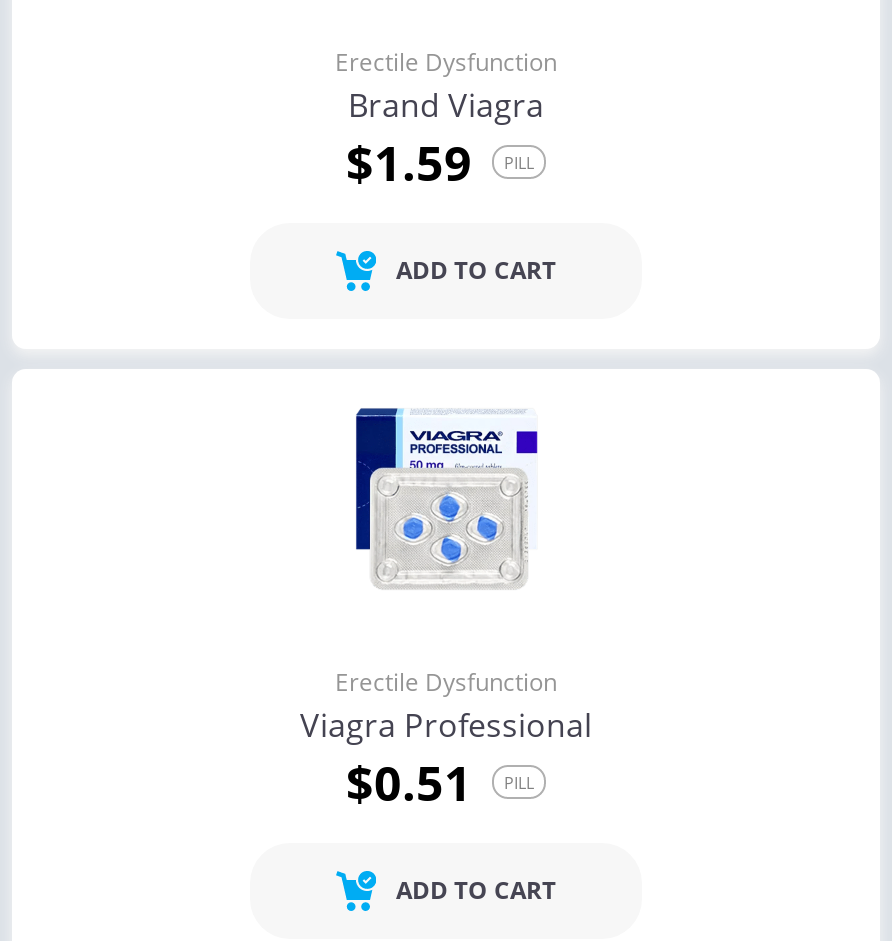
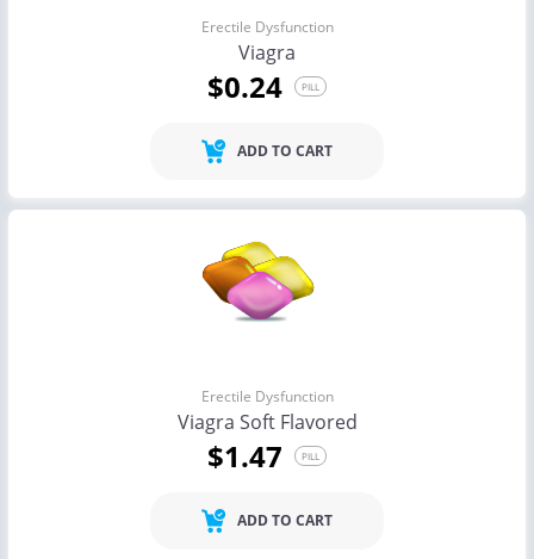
- Brand Viagra
- $1.59
+ Viagra
+ $0.24

- [image]
+ [image]

- Viagra Professional
- $0.51
+ Viagra Soft Flavored
+ $1.47
